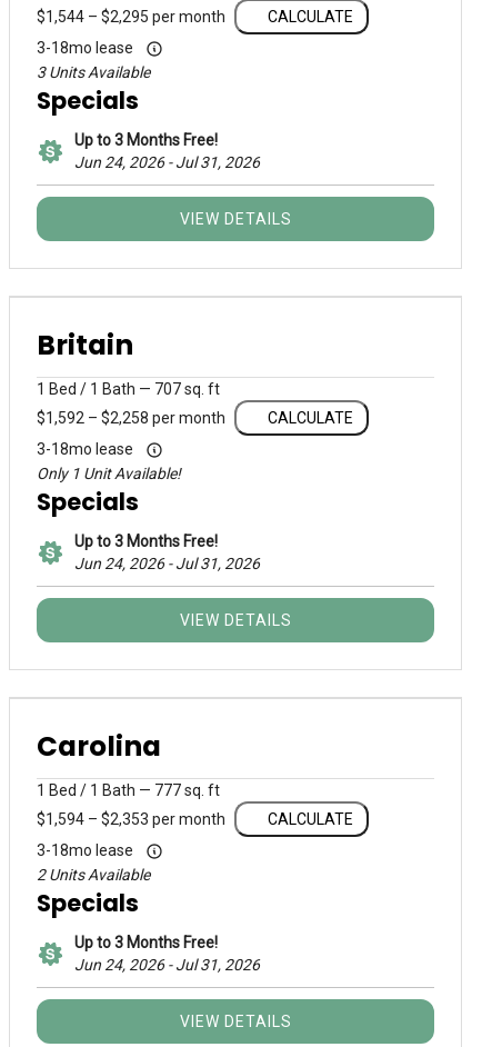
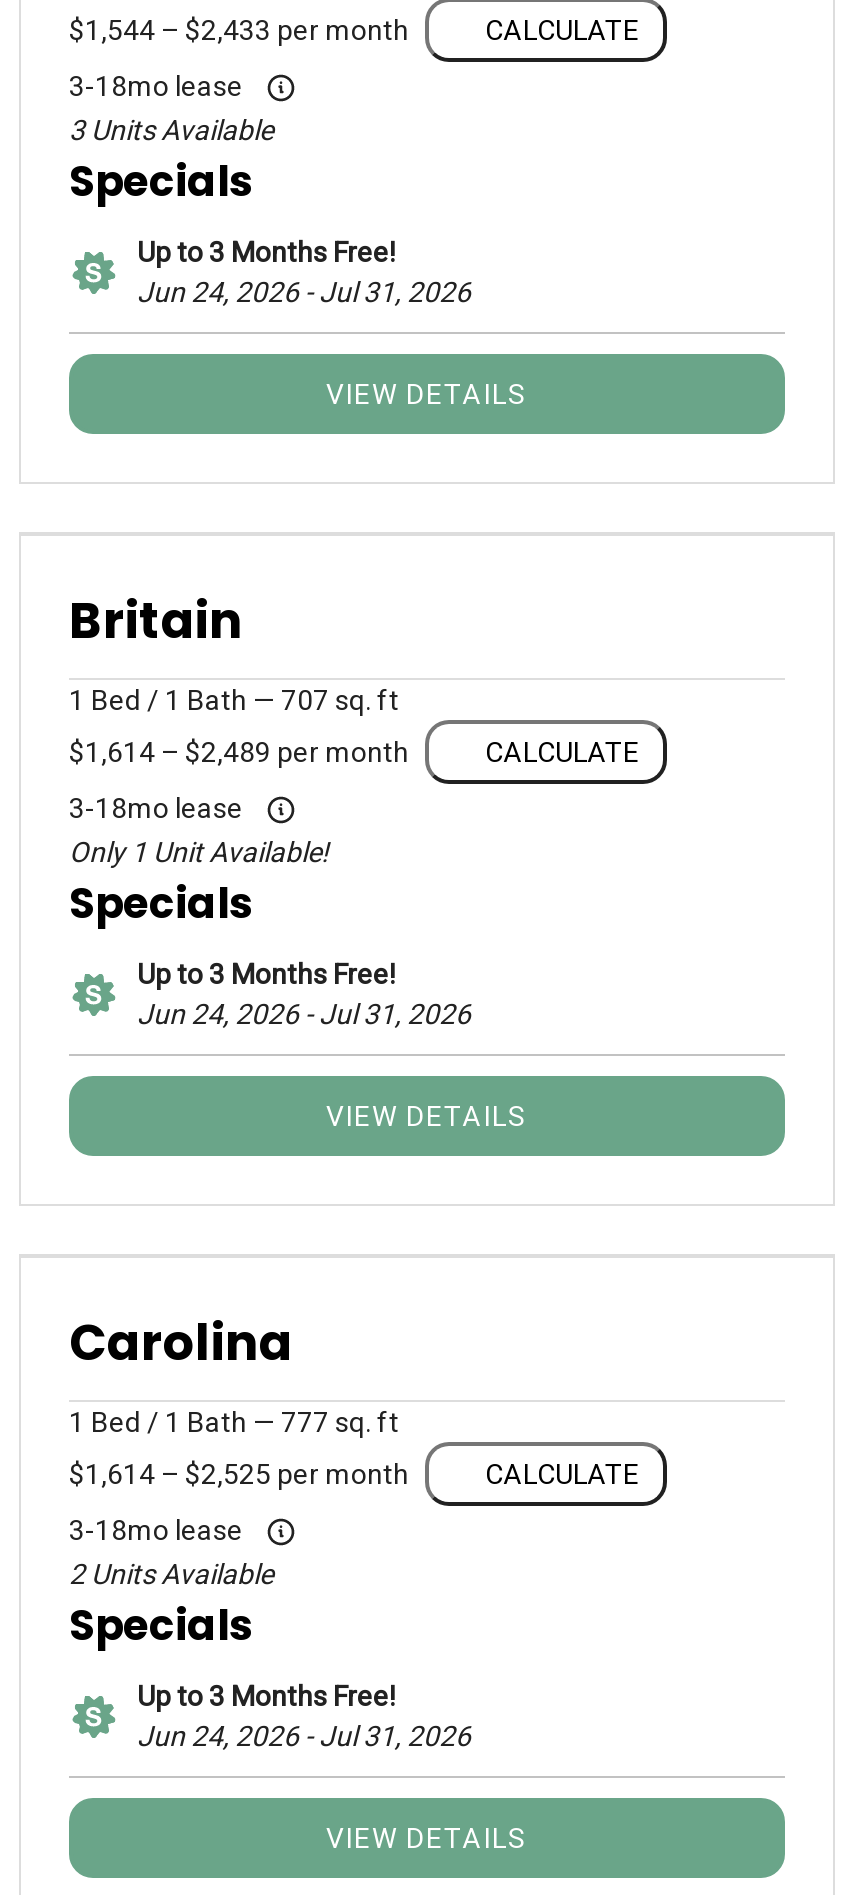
- $1,544 – $2,295 per month
+ $1,544 – $2,433 per month

- $1,592 – $2,258 per month
+ $1,614 – $2,489 per month

- $1,594 – $2,353 per month
+ $1,614 – $2,525 per month
